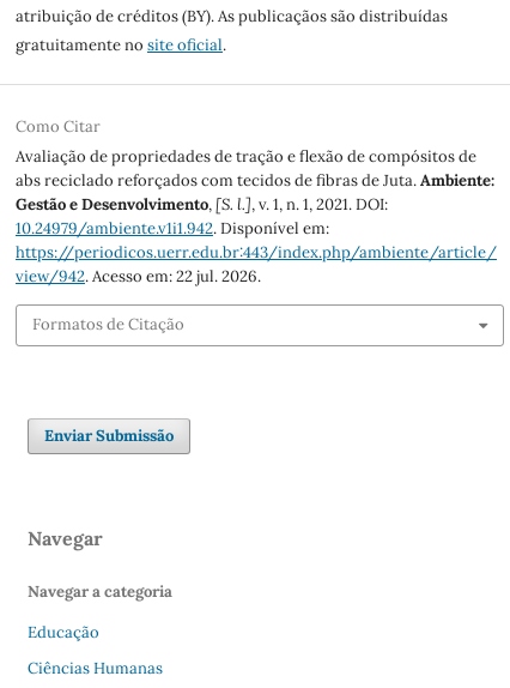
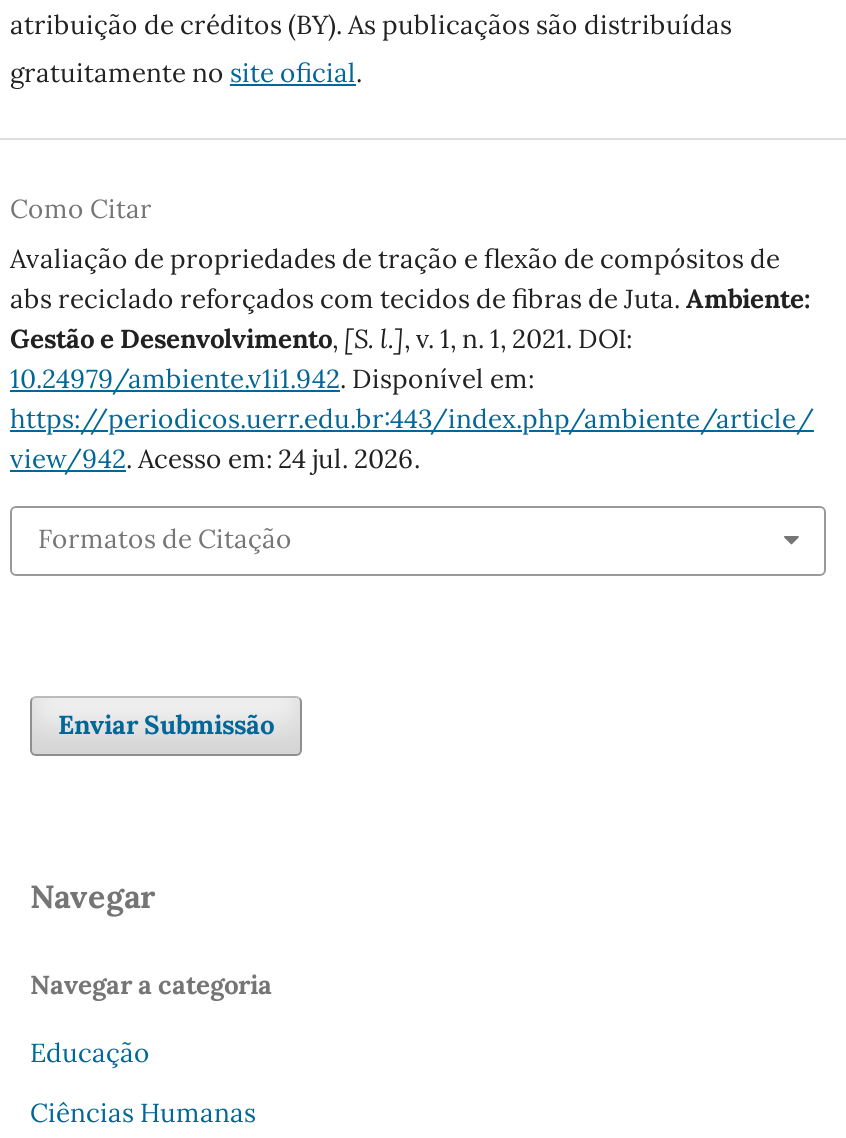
- view/942. Acesso em: 22 jul. 2026.
+ view/942. Acesso em: 24 jul. 2026.
